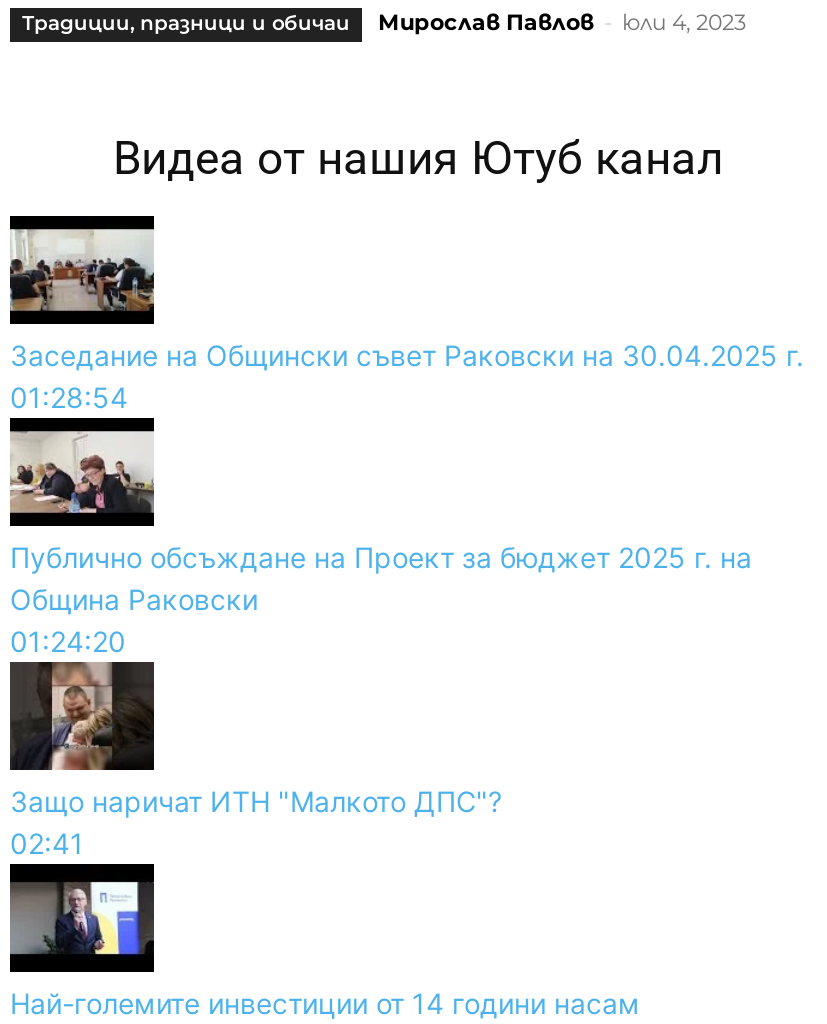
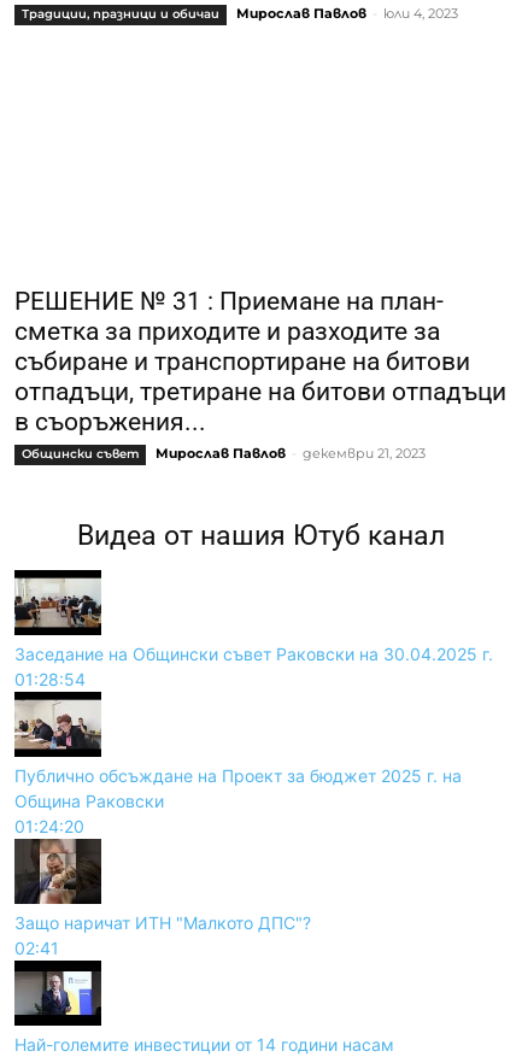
+ РЕШЕНИЕ № 31 : Приемане на план-
+ сметка за приходите и разходите за
+ събиране и транспортиране на битови
+ отпадъци, третиране на битови отпадъци
+ в съоръжения...
+ Общински съвет
+ Мирослав Павлов - декември 21, 2023
